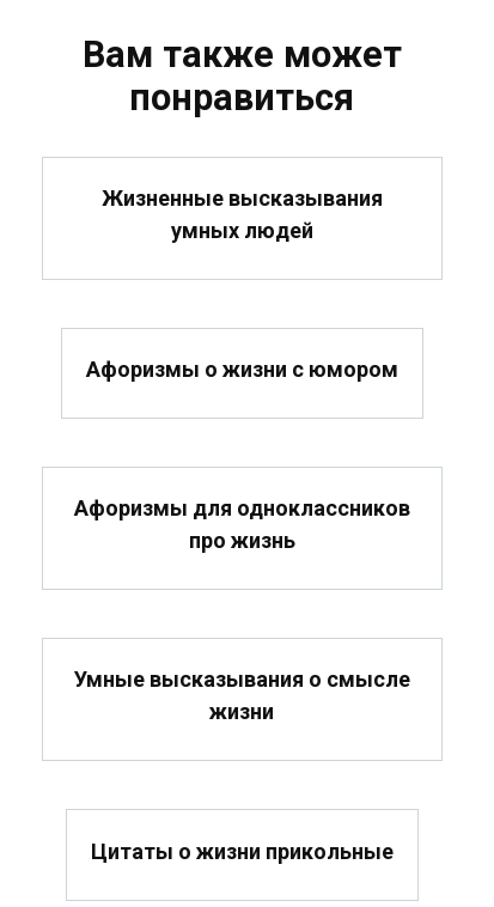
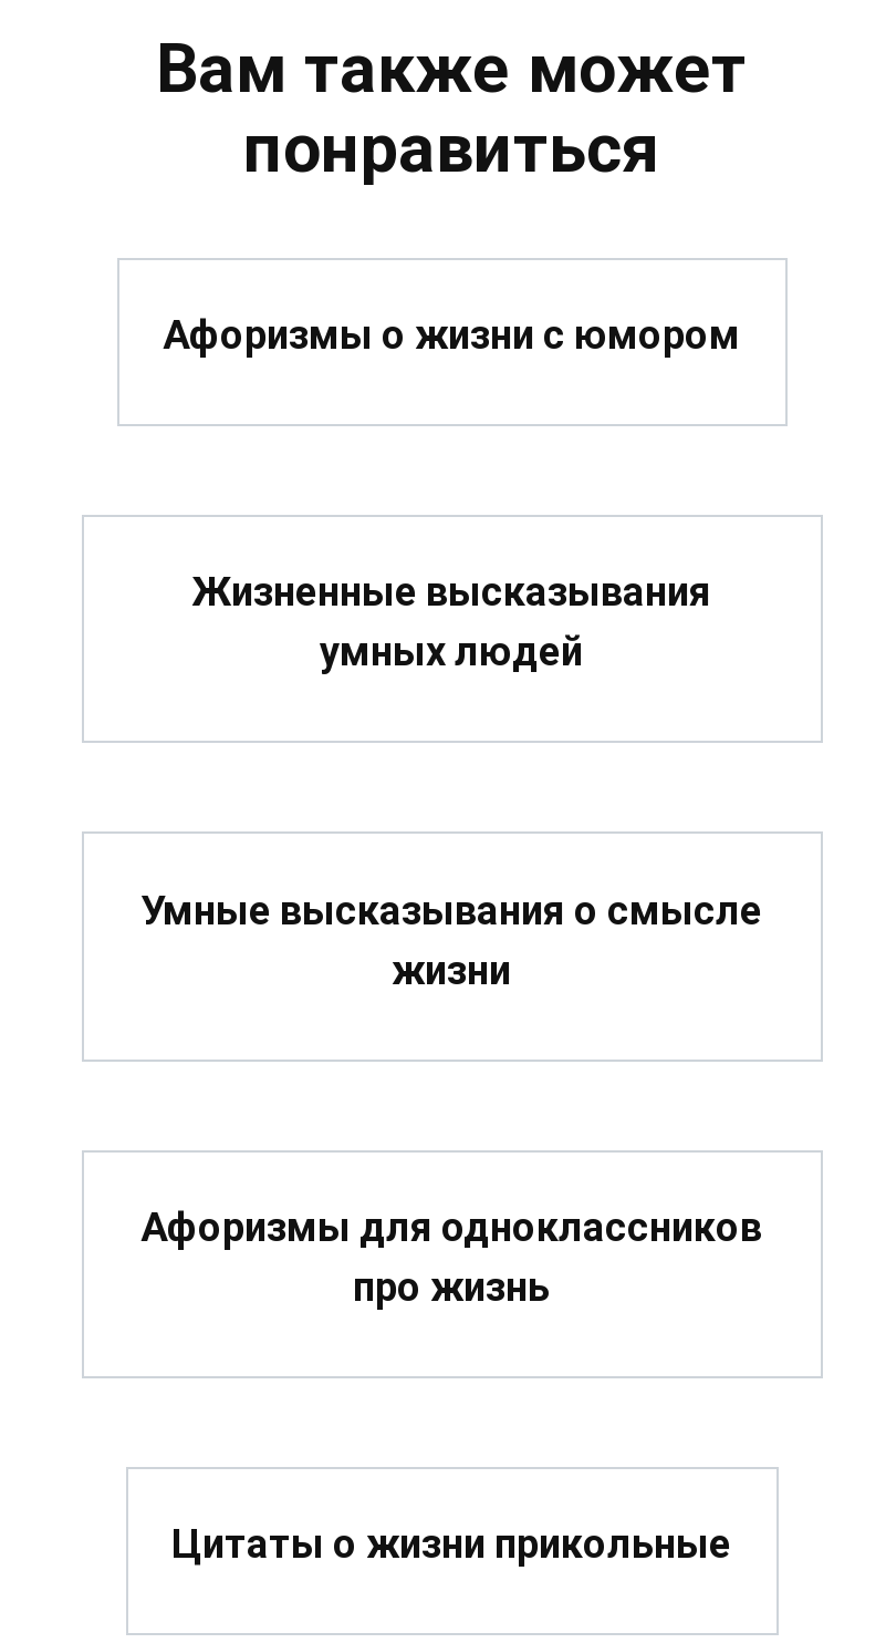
moved down: Жизненные высказывания | умных людей

moved up: Афоризмы о жизни с юмором

moved down: Афоризмы для одноклассников | про жизнь

moved up: Умные высказывания о смысле | жизни
